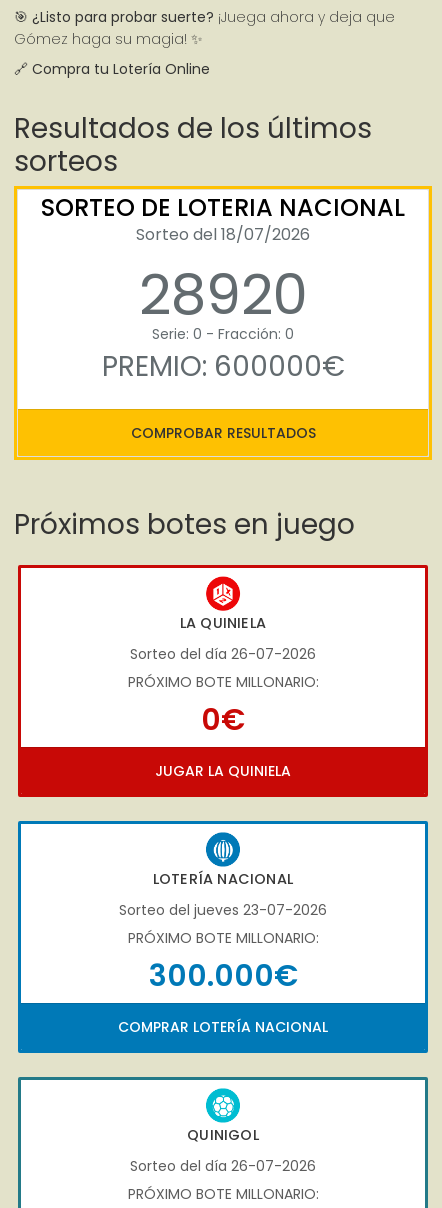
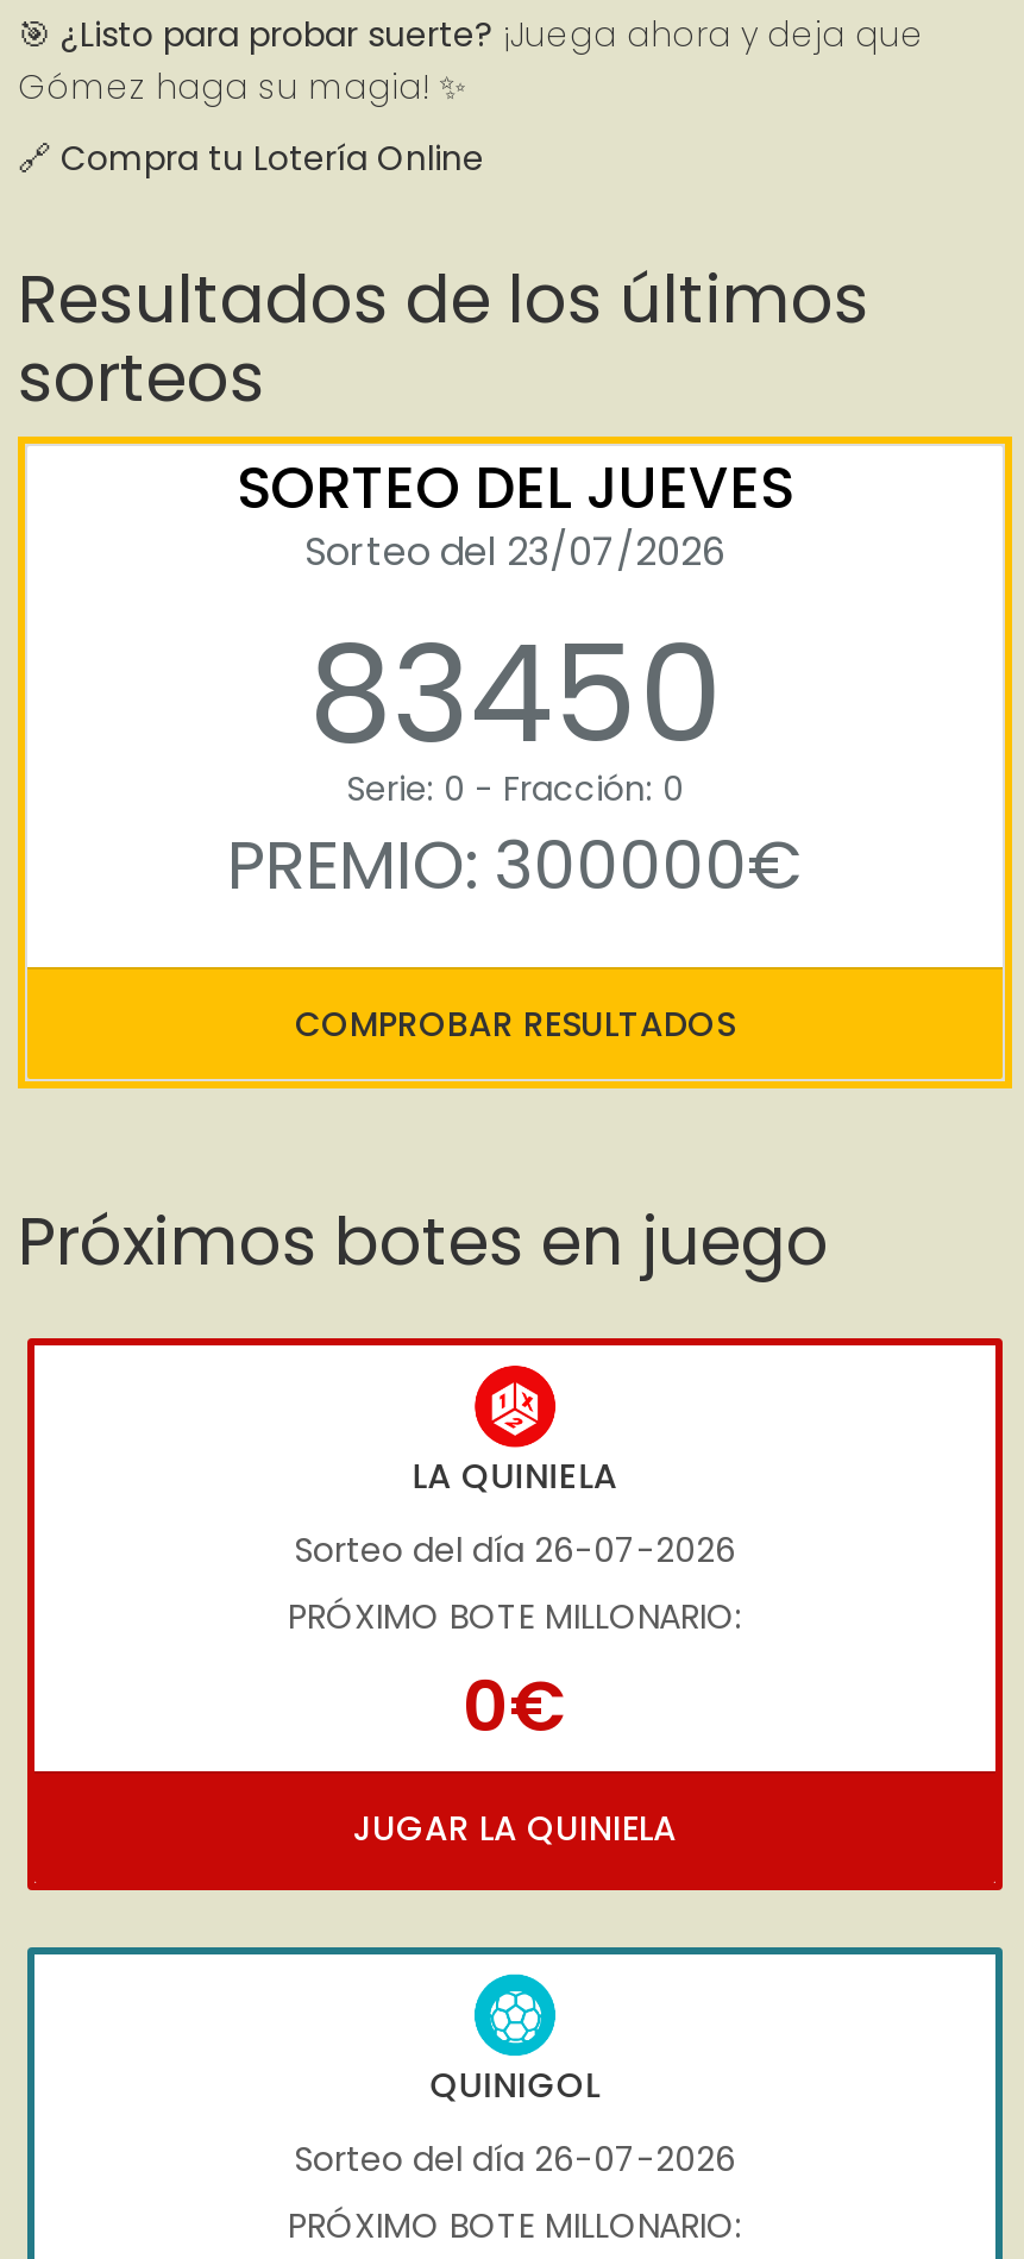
- SORTEO DE LOTERIA NACIONAL
- Sorteo del 18/07/2026
- 28920
+ SORTEO DEL JUEVES
+ Sorteo del 23/07/2026
+ 83450

- PREMIO: 600000€
+ PREMIO: 300000€

- [image]
- LOTERÍA NACIONAL
- Sorteo del jueves 23-07-2026
- PRÓXIMO BOTE MILLONARIO:
- 300.000€
- COMPRAR LOTERÍA NACIONAL
